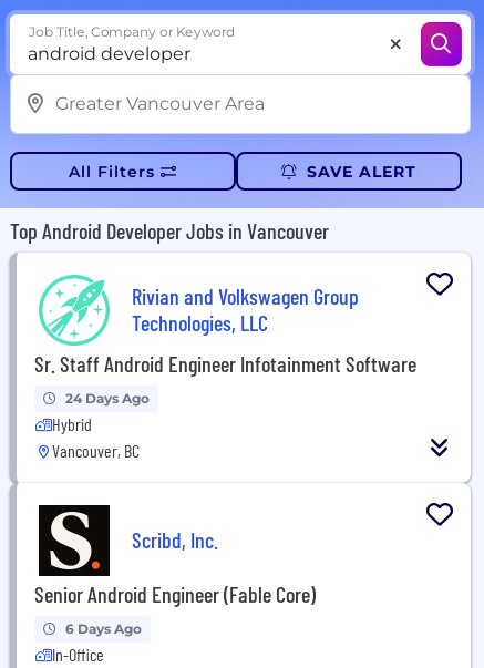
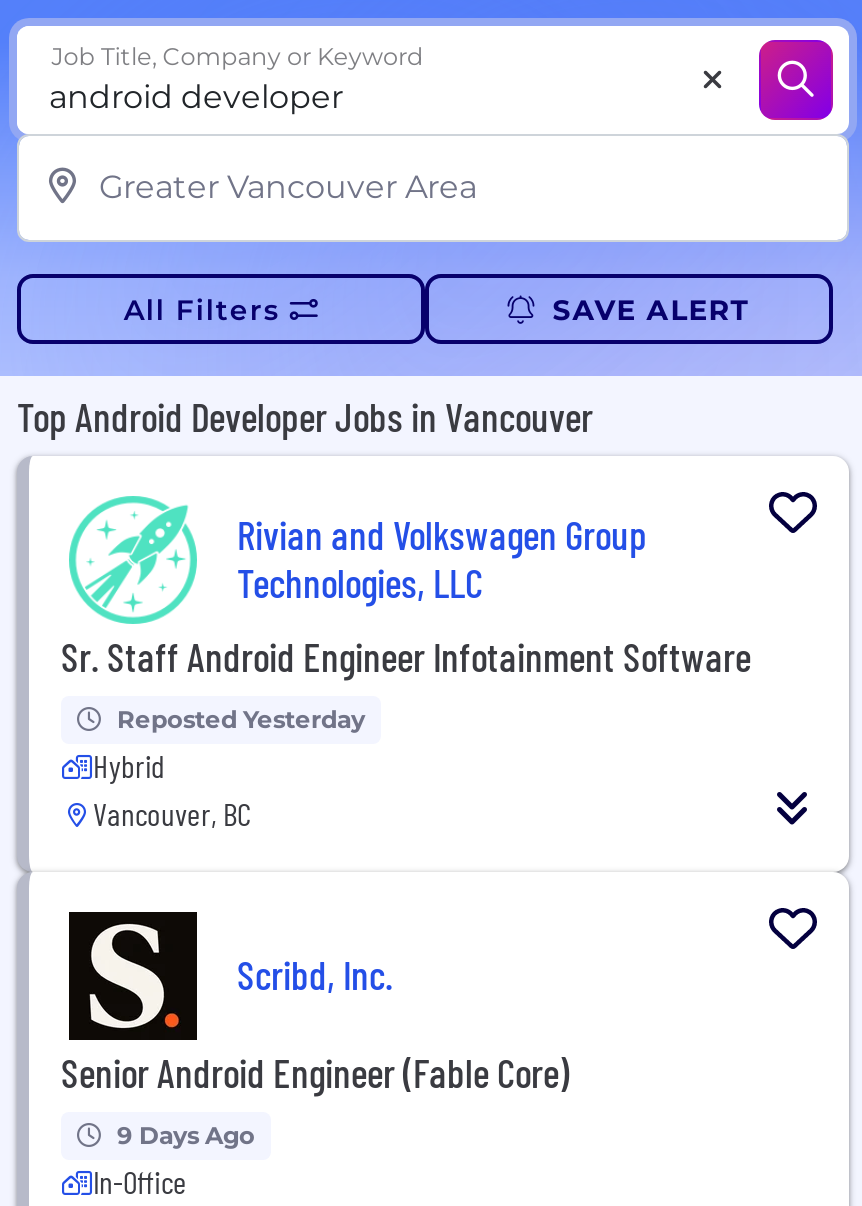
- 24 Days Ago
+ Reposted Yesterday

- 6 Days Ago
+ 9 Days Ago
